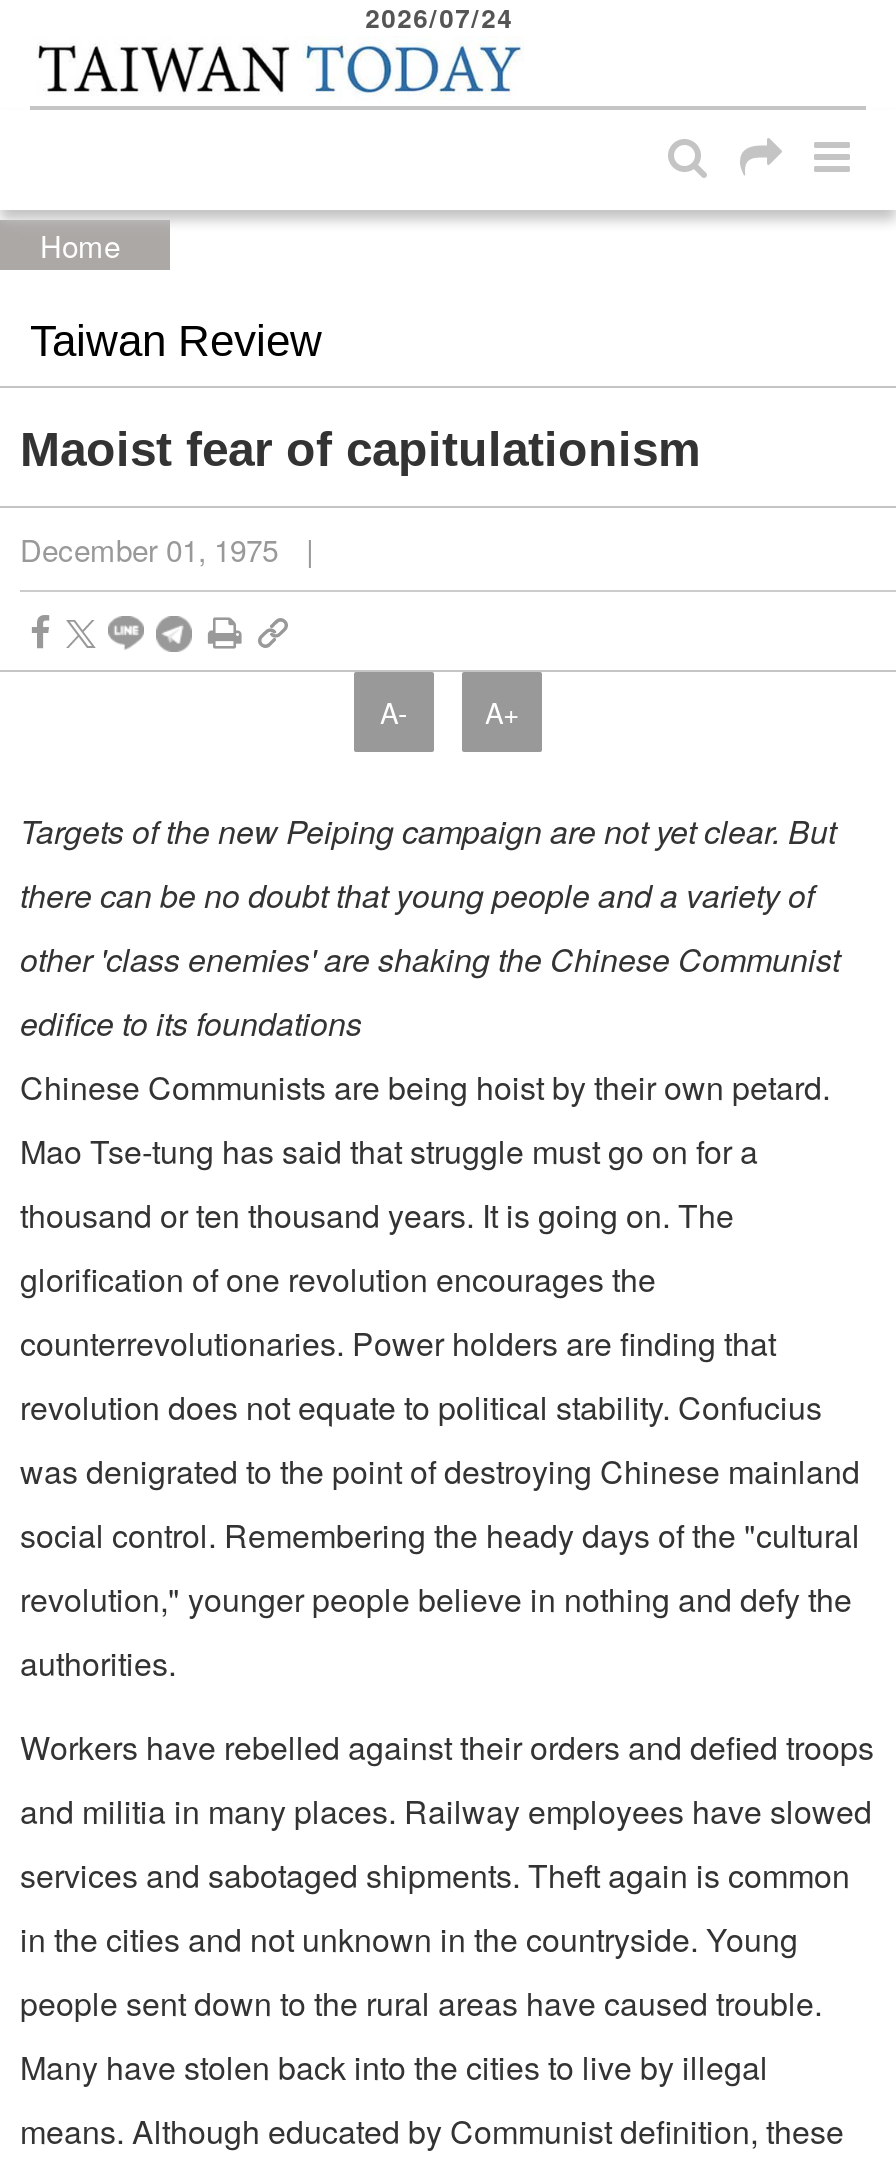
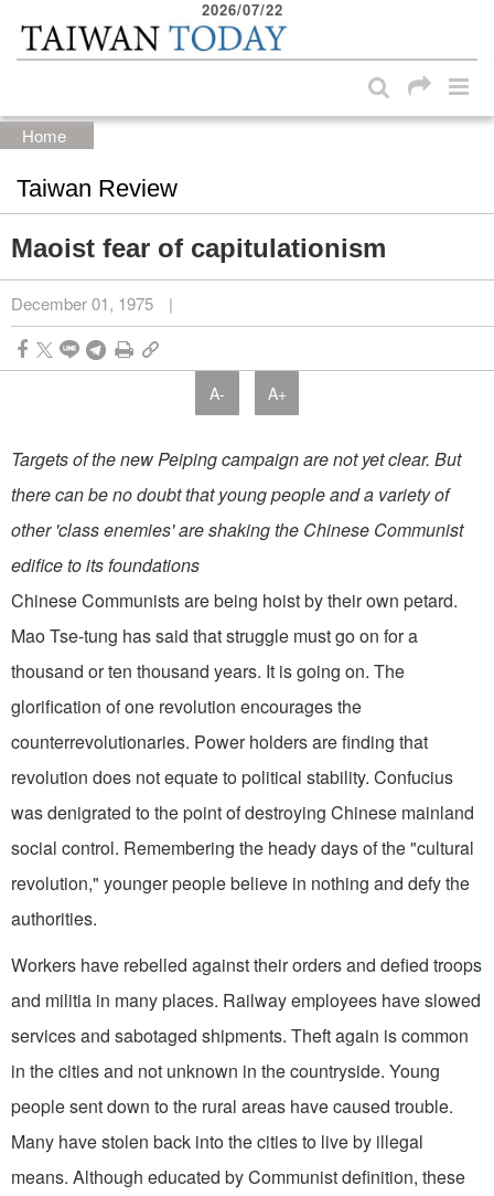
- 2026/07/24
+ 2026/07/22
